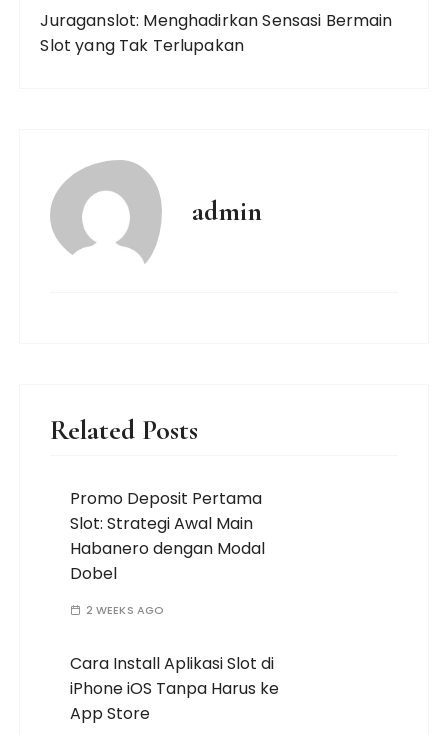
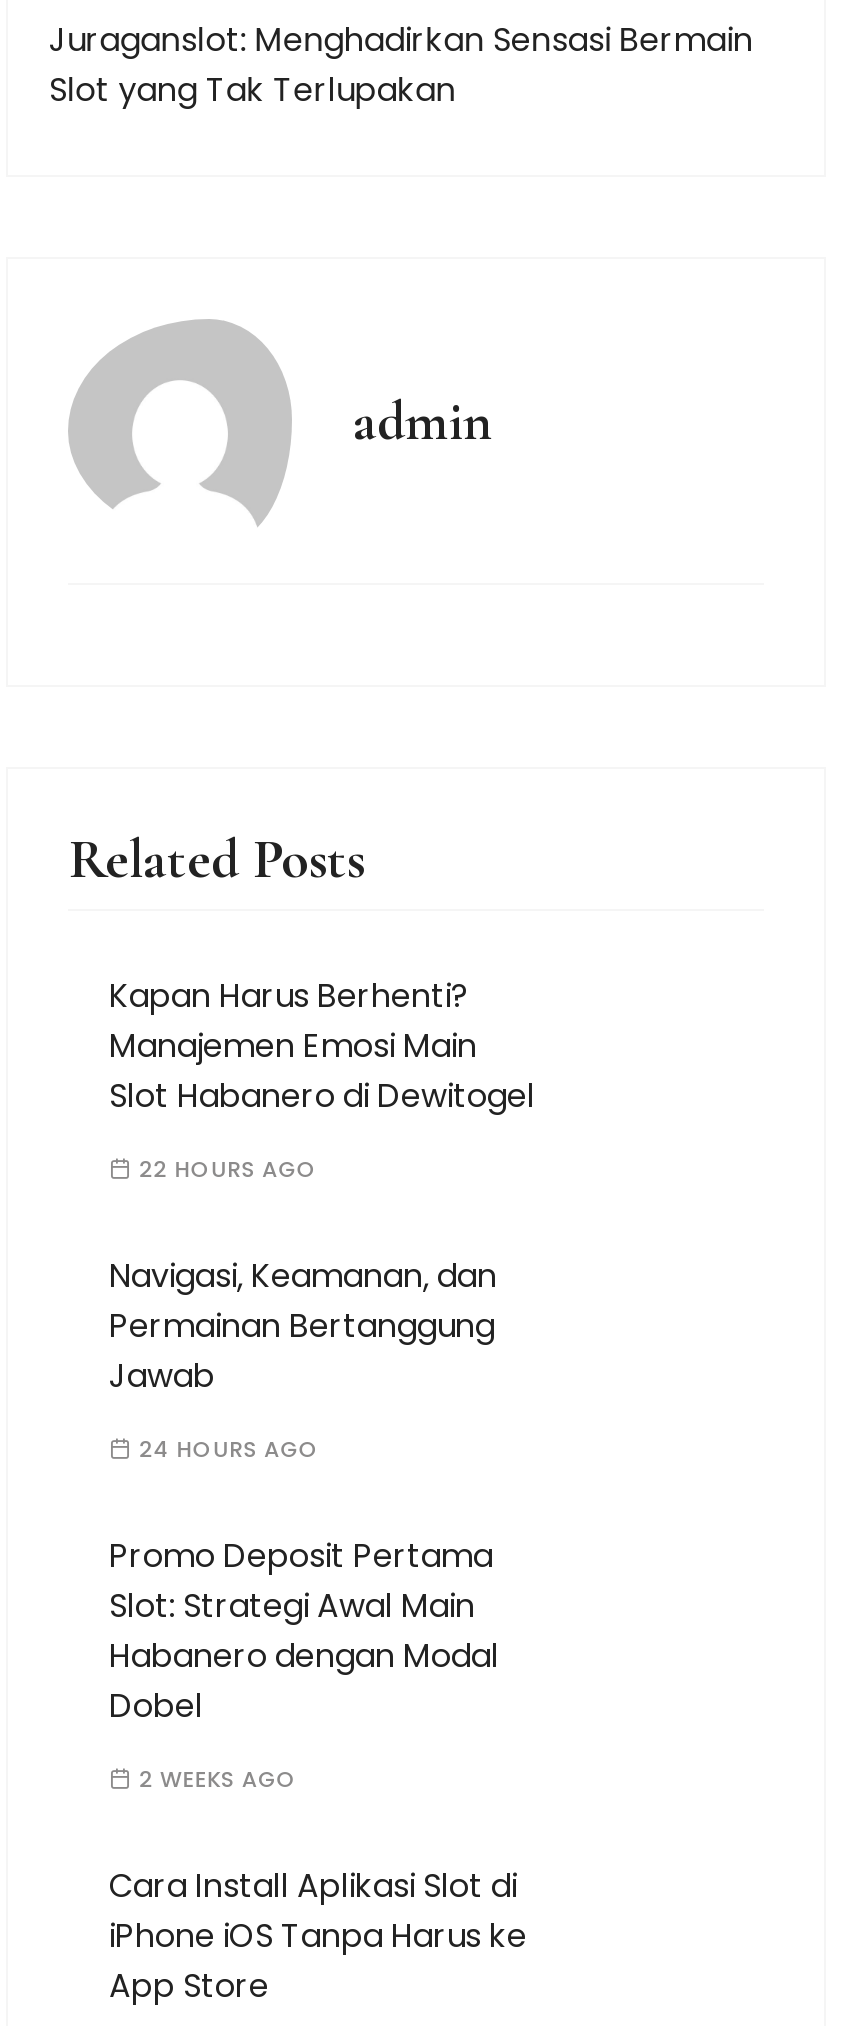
+ Kapan Harus Berhenti?
+ Manajemen Emosi Main
+ Slot Habanero di Dewitogel
+ 22 HOURS AGO
+ Navigasi, Keamanan, dan
+ Permainan Bertanggung
+ Jawab
+ 24 HOURS AGO
